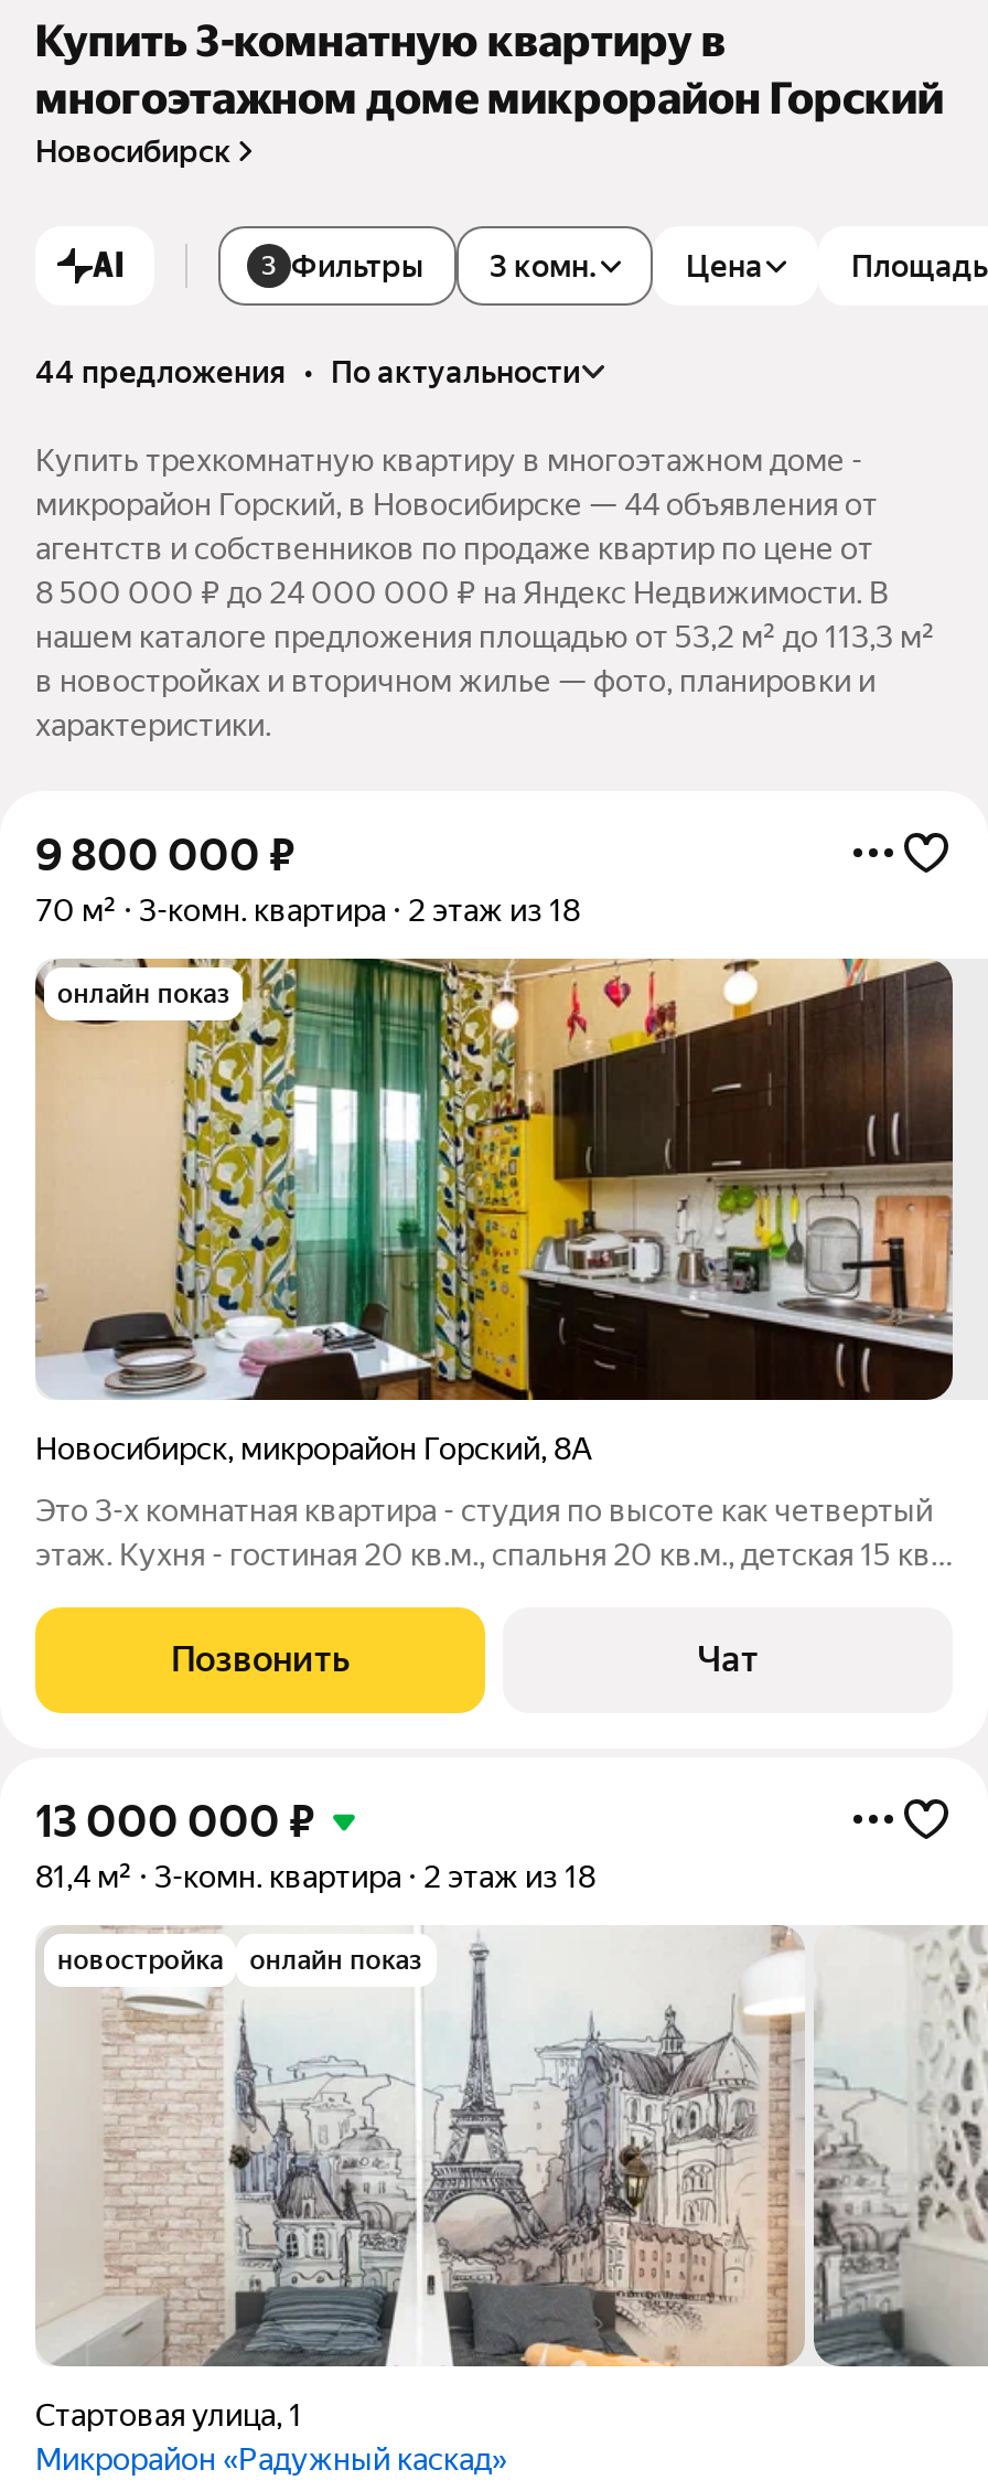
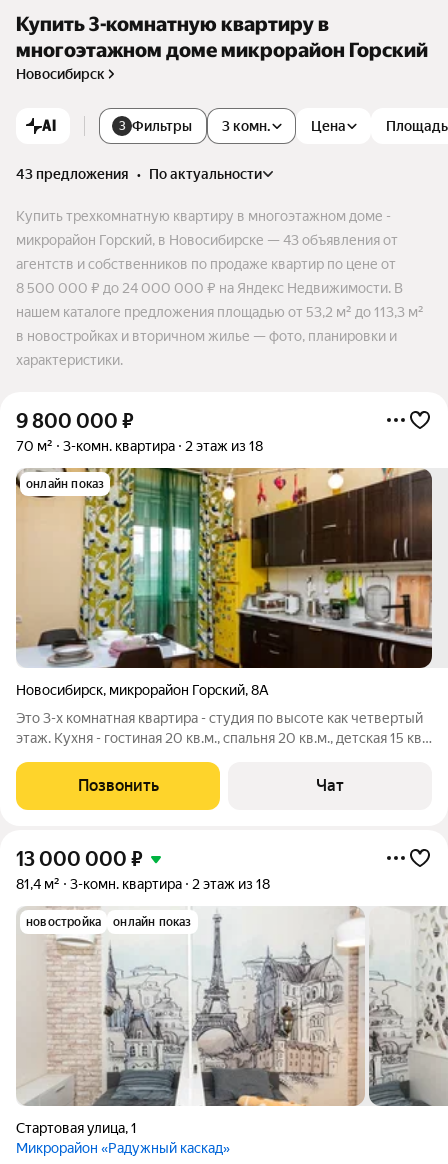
- 44 предложения • по актуальности
+ 43 предложения • по актуальности

- микрорайон Горский, в Новосибирске — 44 объявления от
+ микрорайон Горский, в Новосибирске — 43 объявления от
